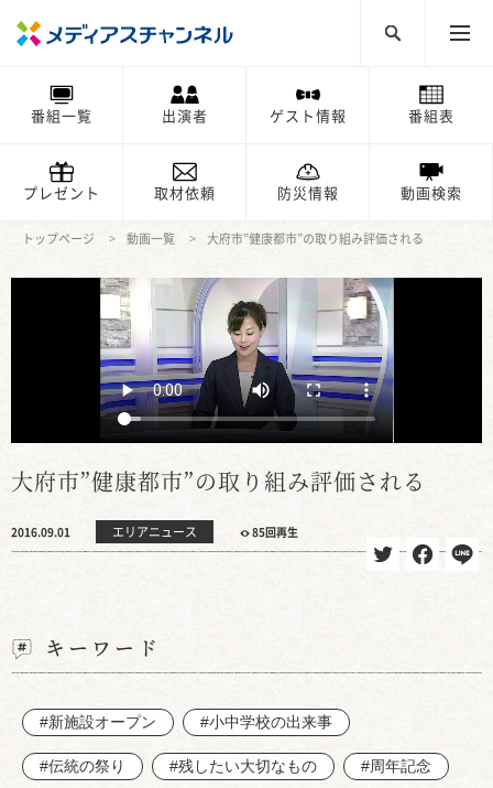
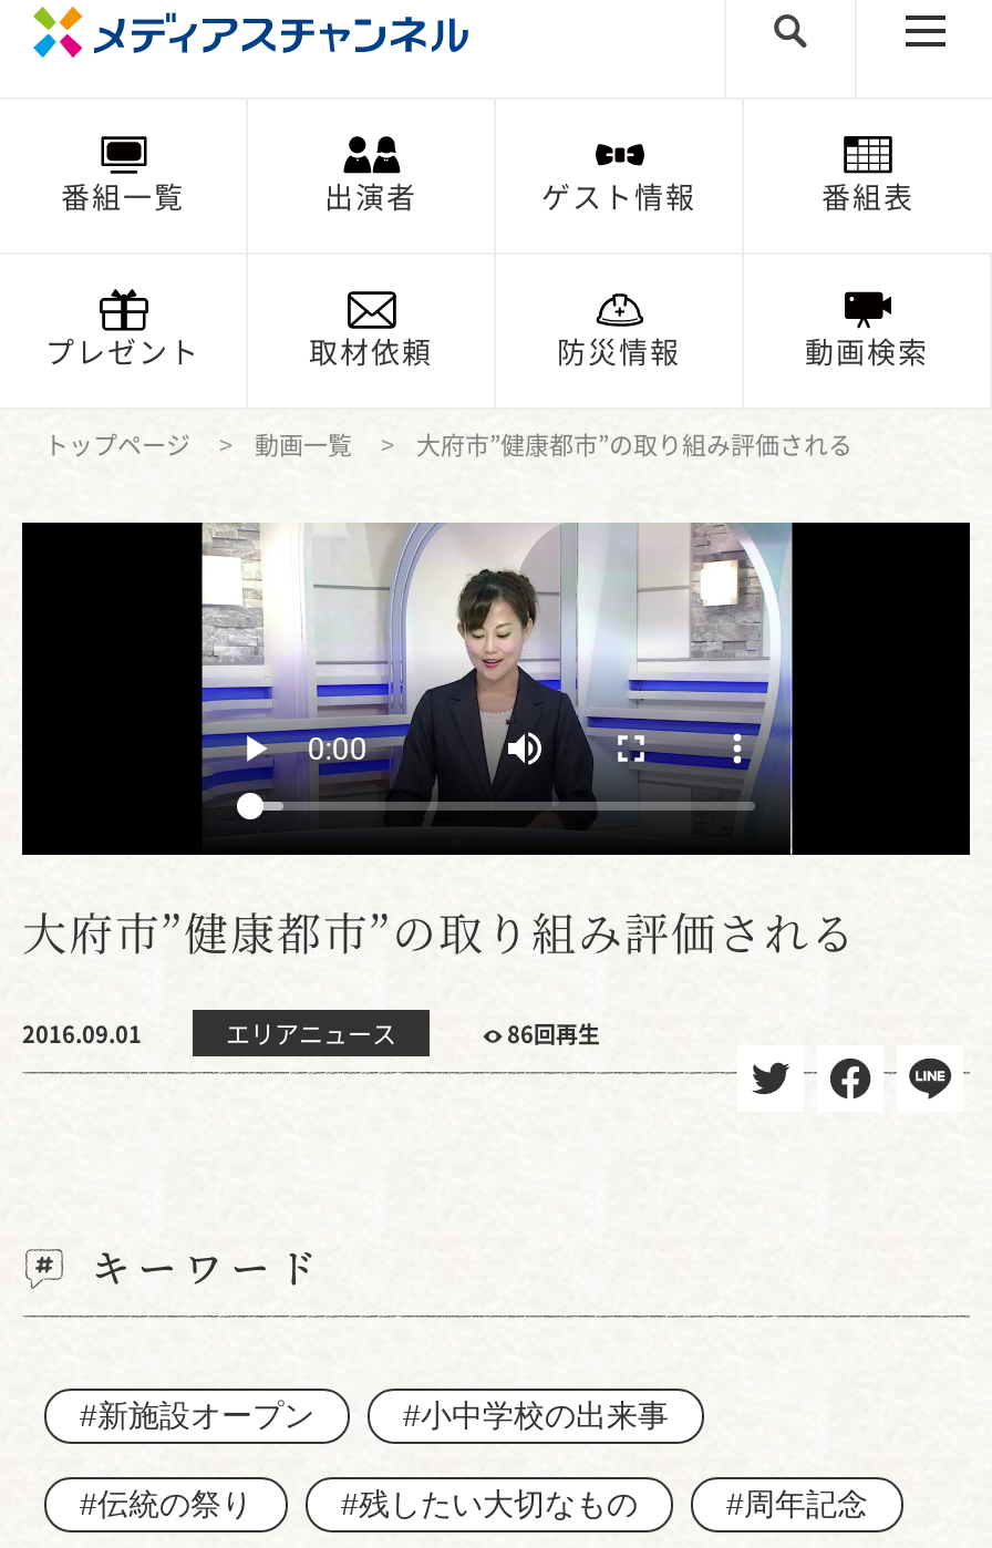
- 85回再生
+ 86回再生
